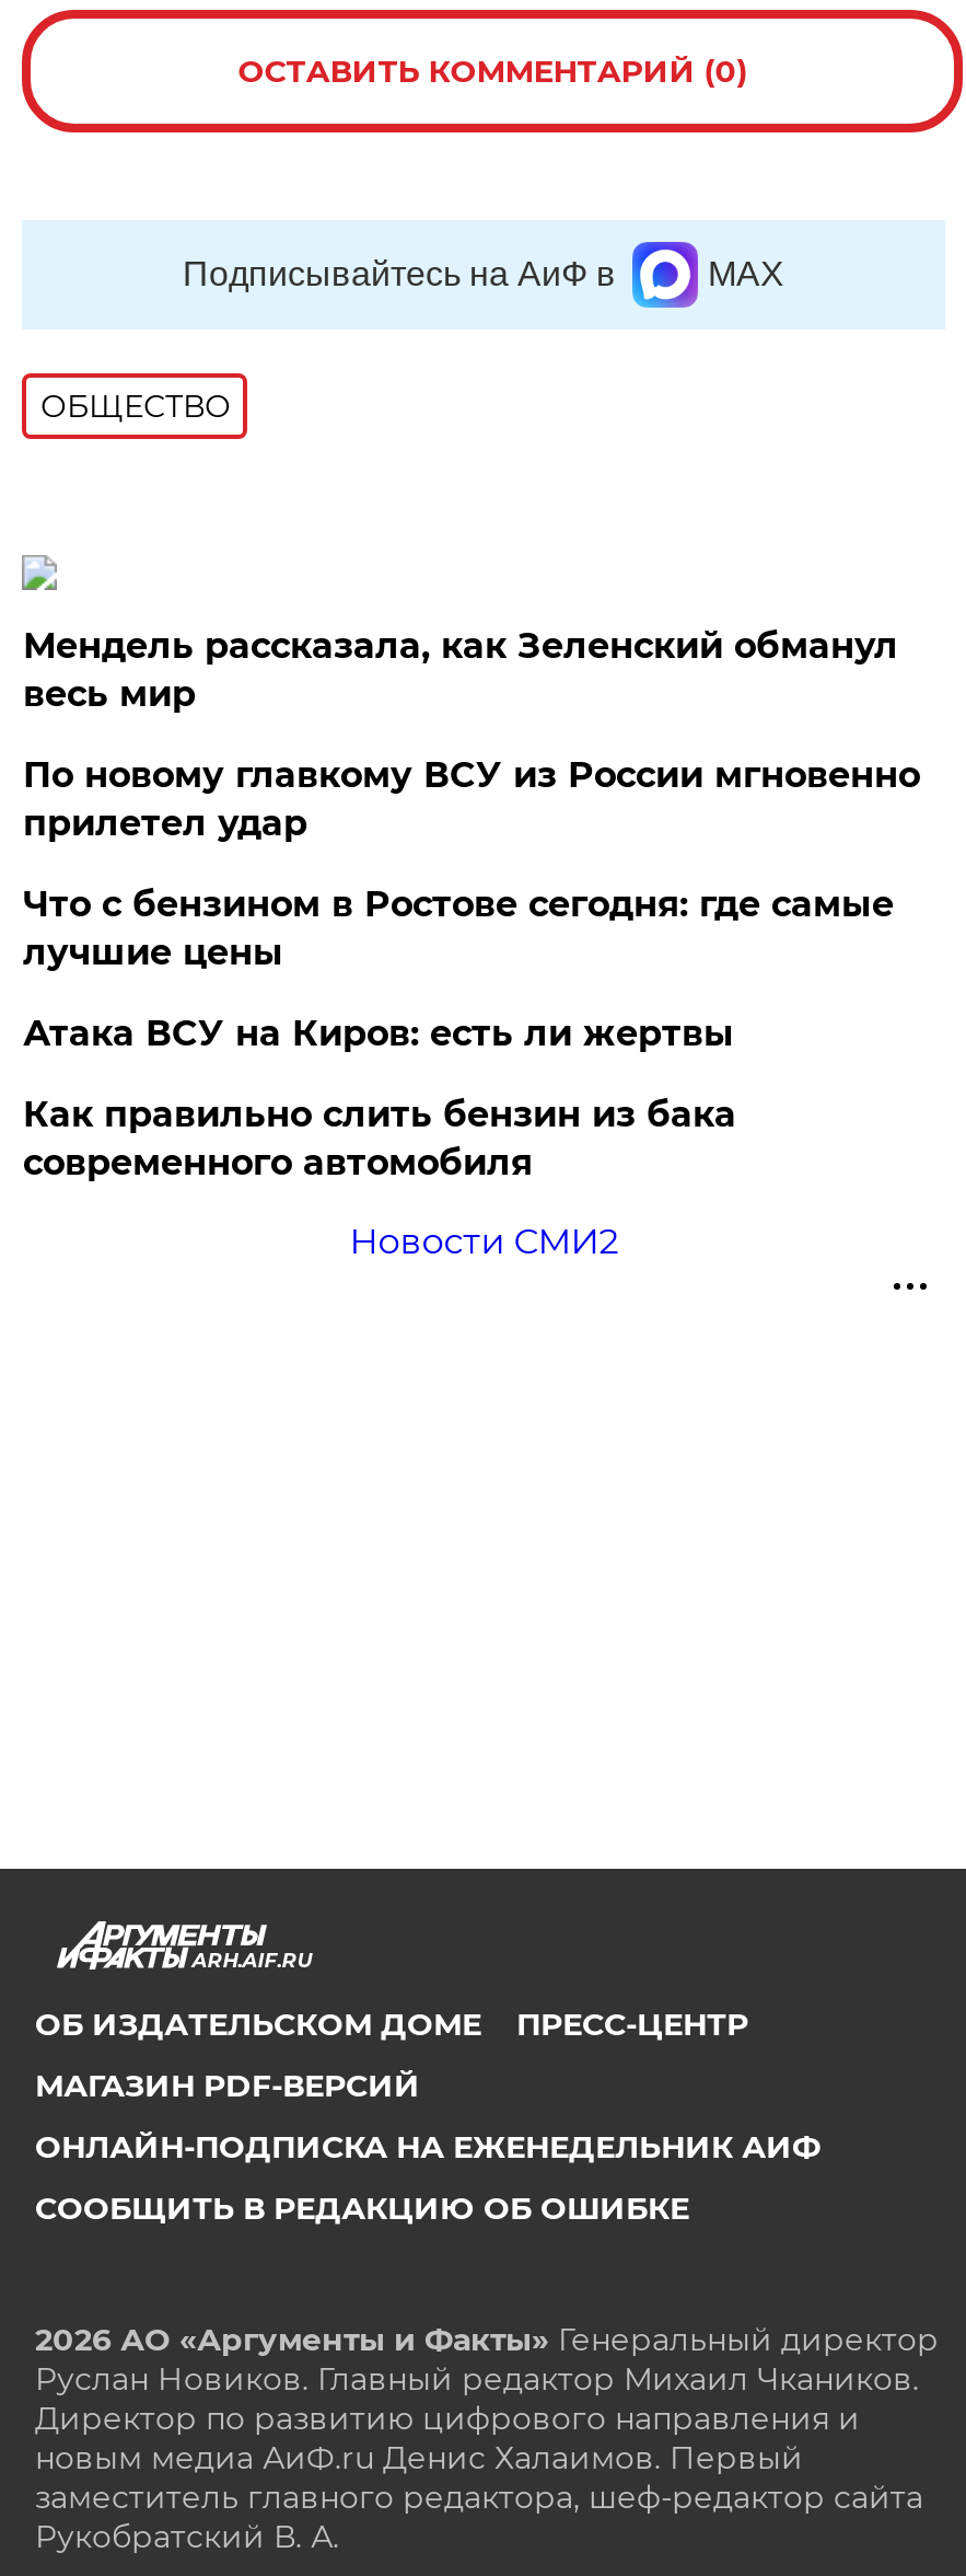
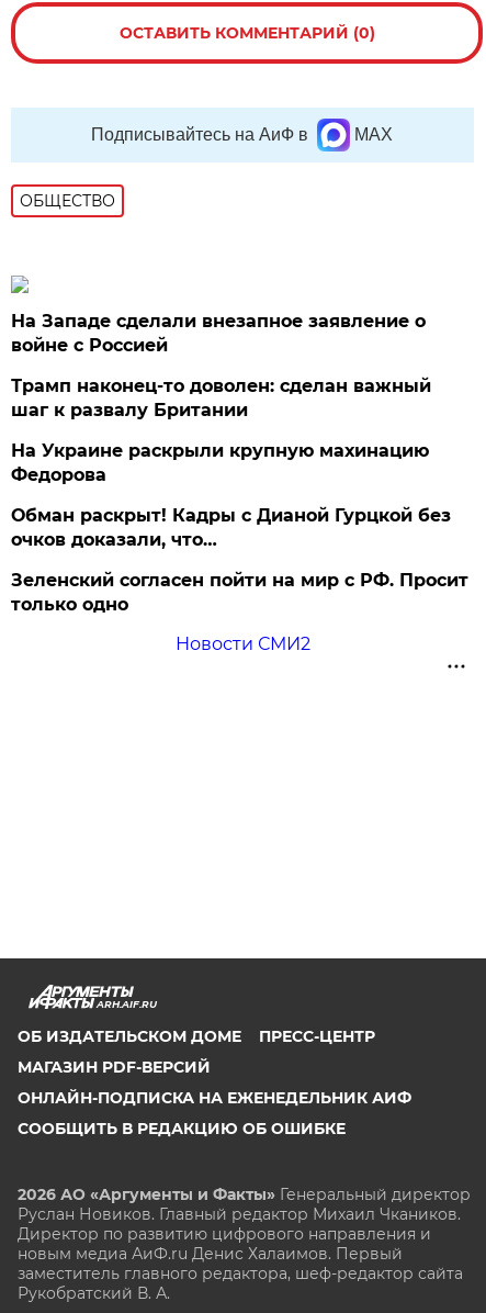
- Мендель рассказала, как Зеленский обманул
- весь мир
+ На Западе сделали внезапное заявление о
+ войне с Россией

- По новому главкому ВСУ из России мгновенно
- прилетел удар
+ Трамп наконец-то доволен: сделан важный
+ шаг к развалу Британии

- Что с бензином в Ростове сегодня: где самые
- лучшие цены
+ На Украине раскрыли крупную махинацию
+ Федорова

- Атака ВСУ на Киров: есть ли жертвы
+ Обман раскрыт! Кадры с Дианой Гурцкой без
+ очков доказали, что…

- Как правильно слить бензин из бака
- современного автомобиля
+ Зеленский согласен пойти на мир с РФ. Просит
+ только одно
